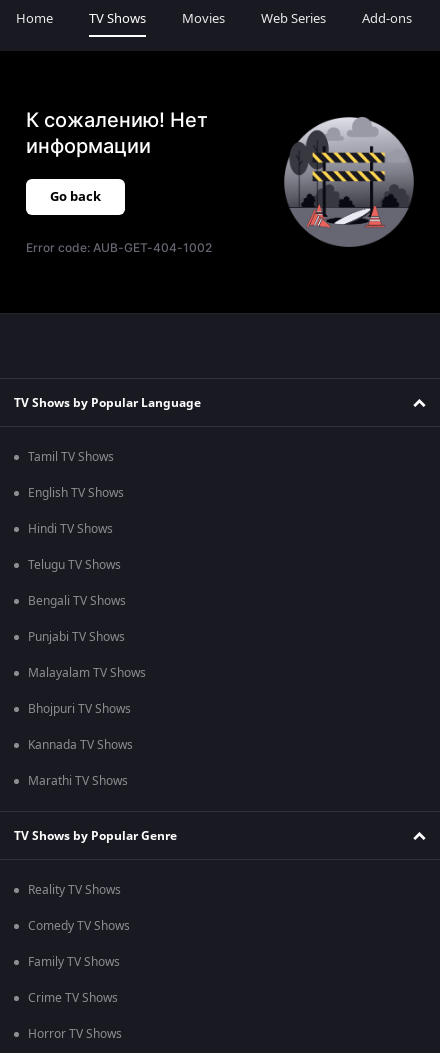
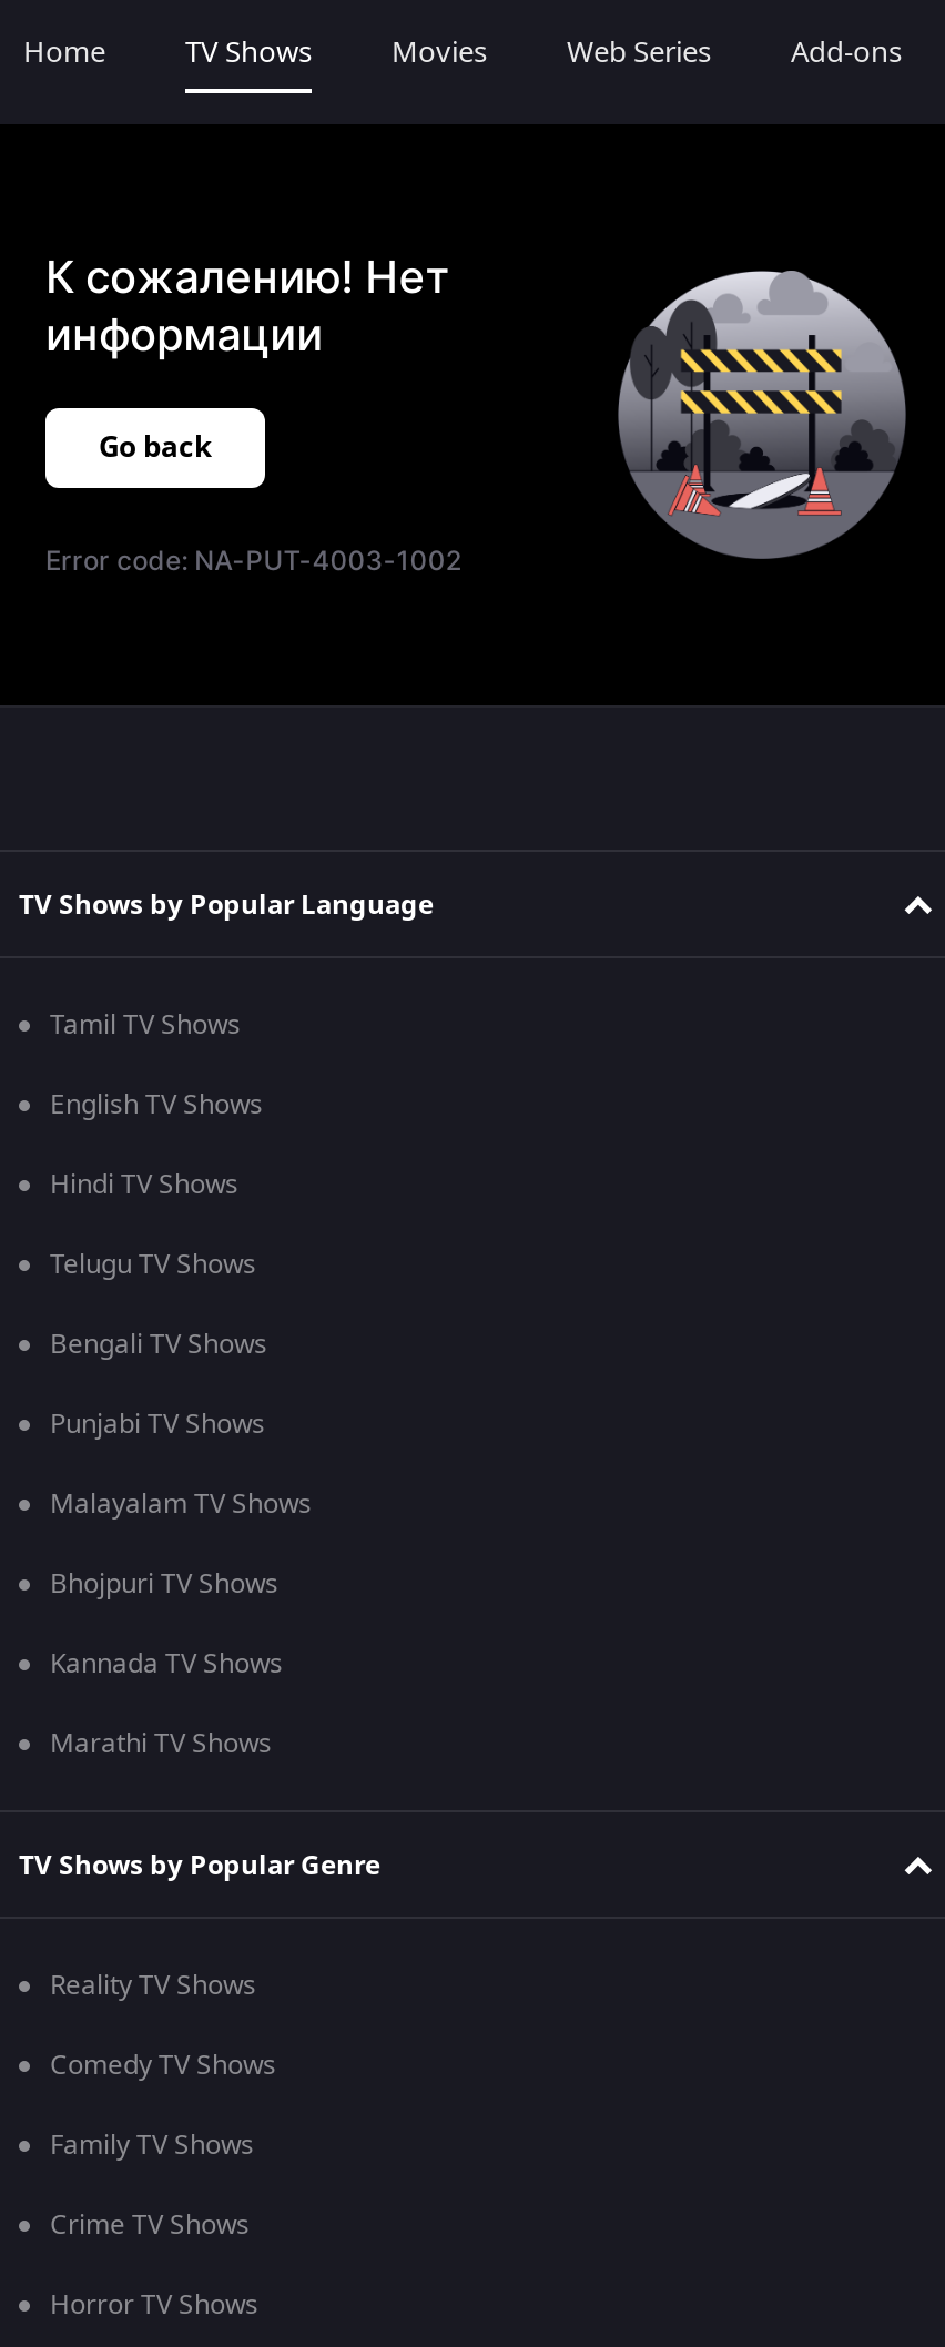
- Error code: AUB-GET-404-1002
+ Error code: NA-PUT-4003-1002
